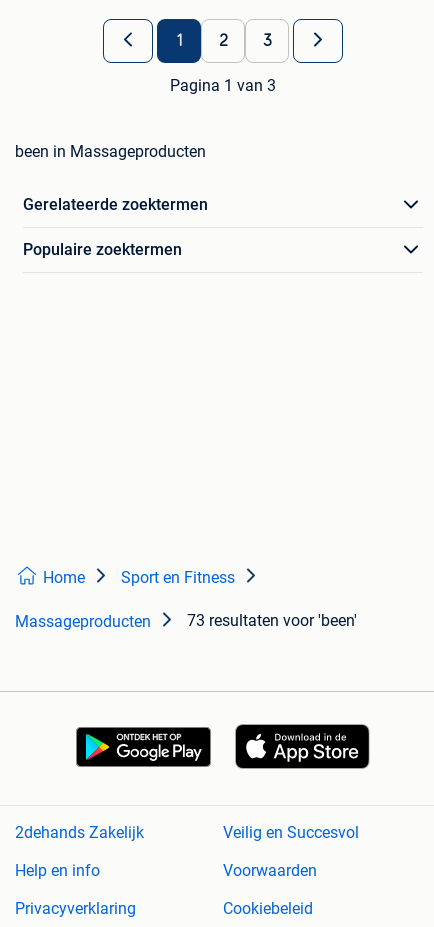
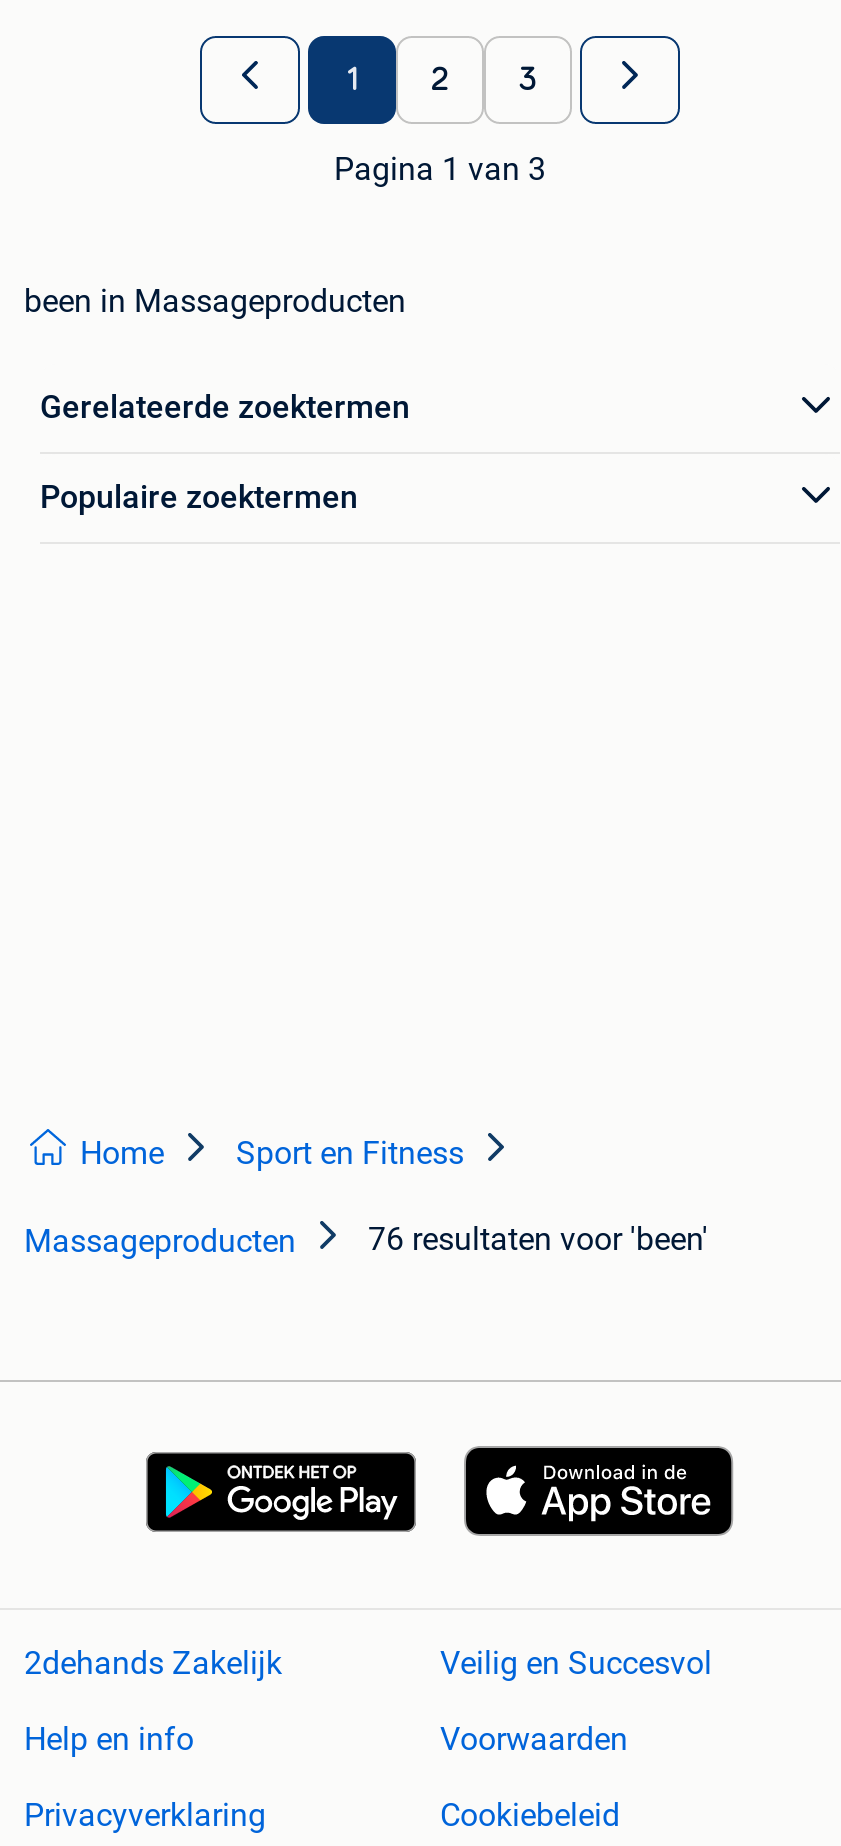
- 73 resultaten voor 'been'
+ 76 resultaten voor 'been'
